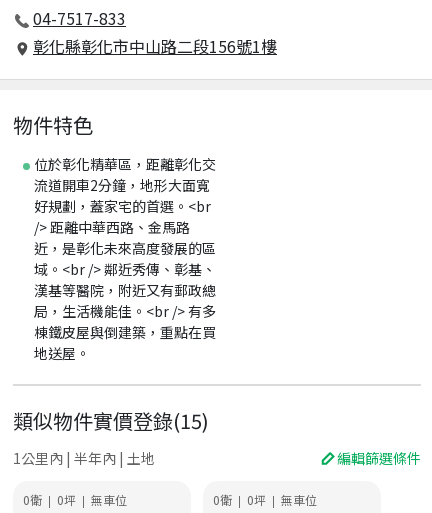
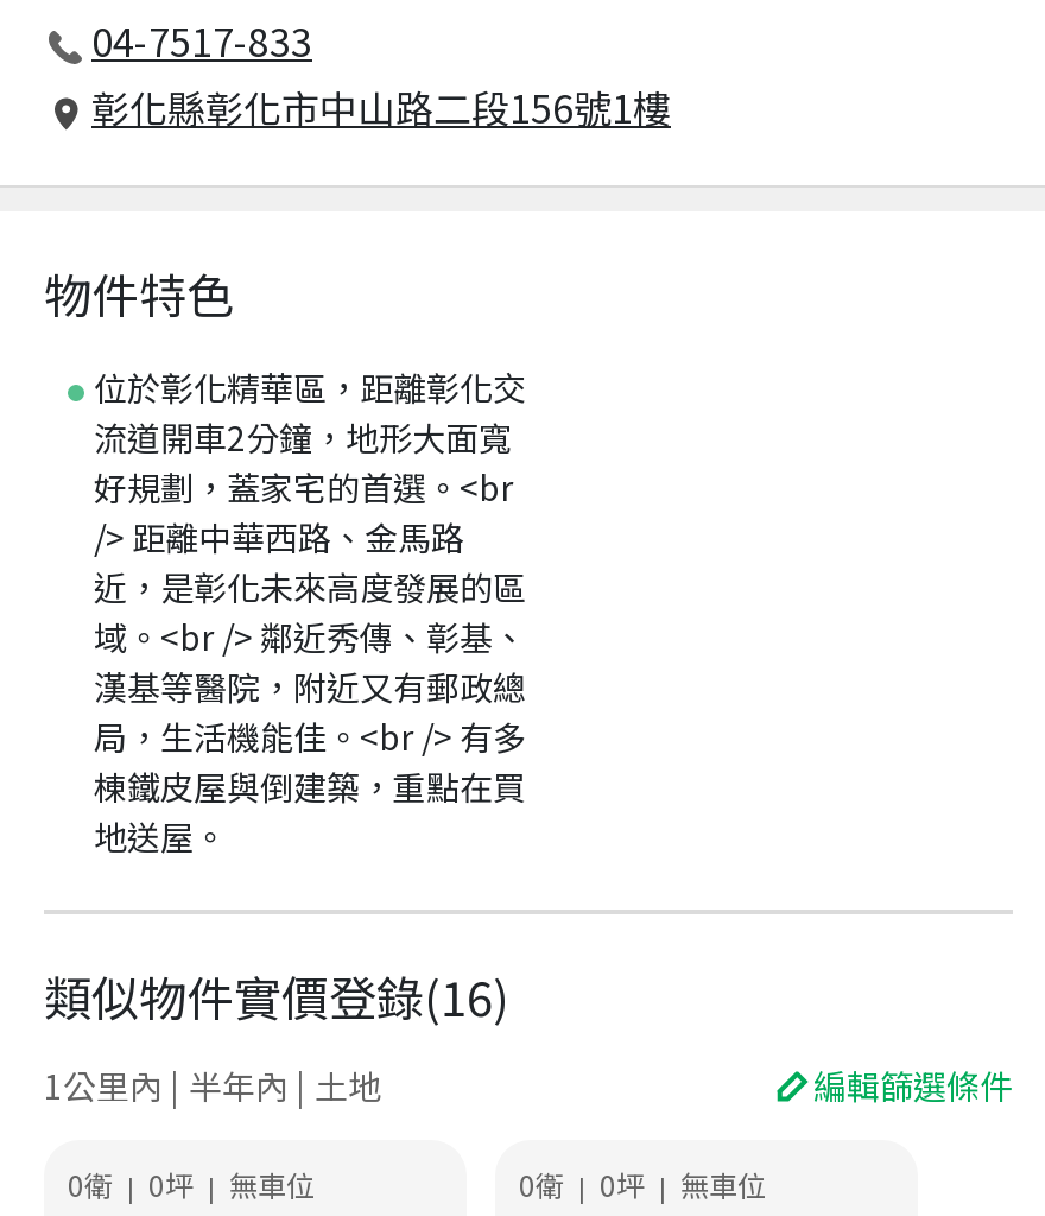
- 類似物件實價登錄(15)
+ 類似物件實價登錄(16)
